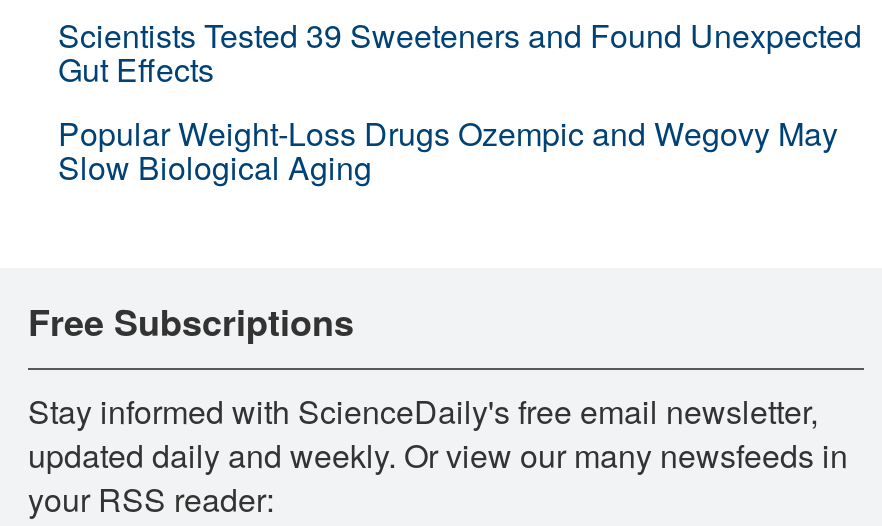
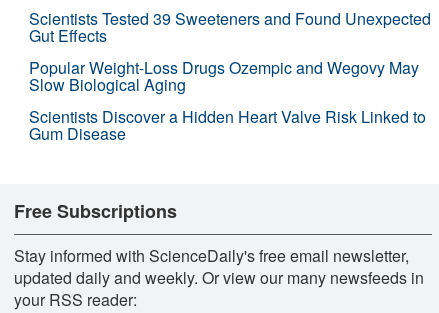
+ Scientists Discover a Hidden Heart Valve Risk Linked to
+ Gum Disease
